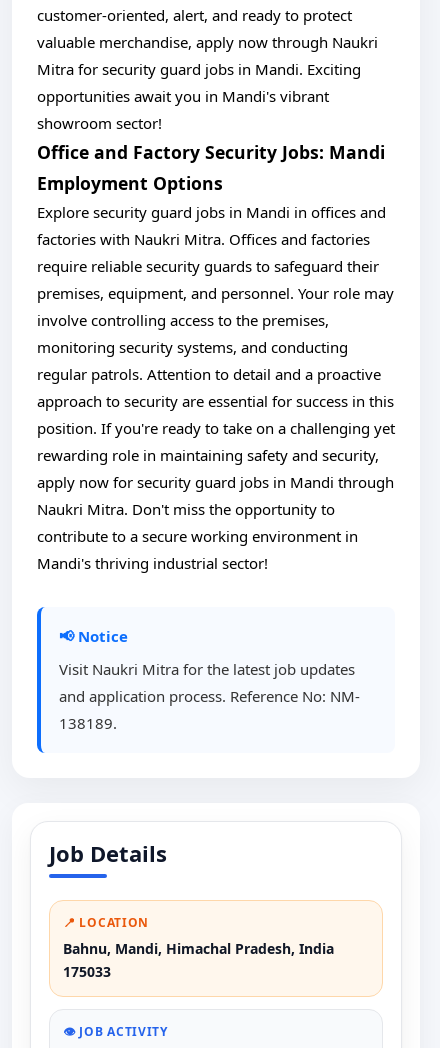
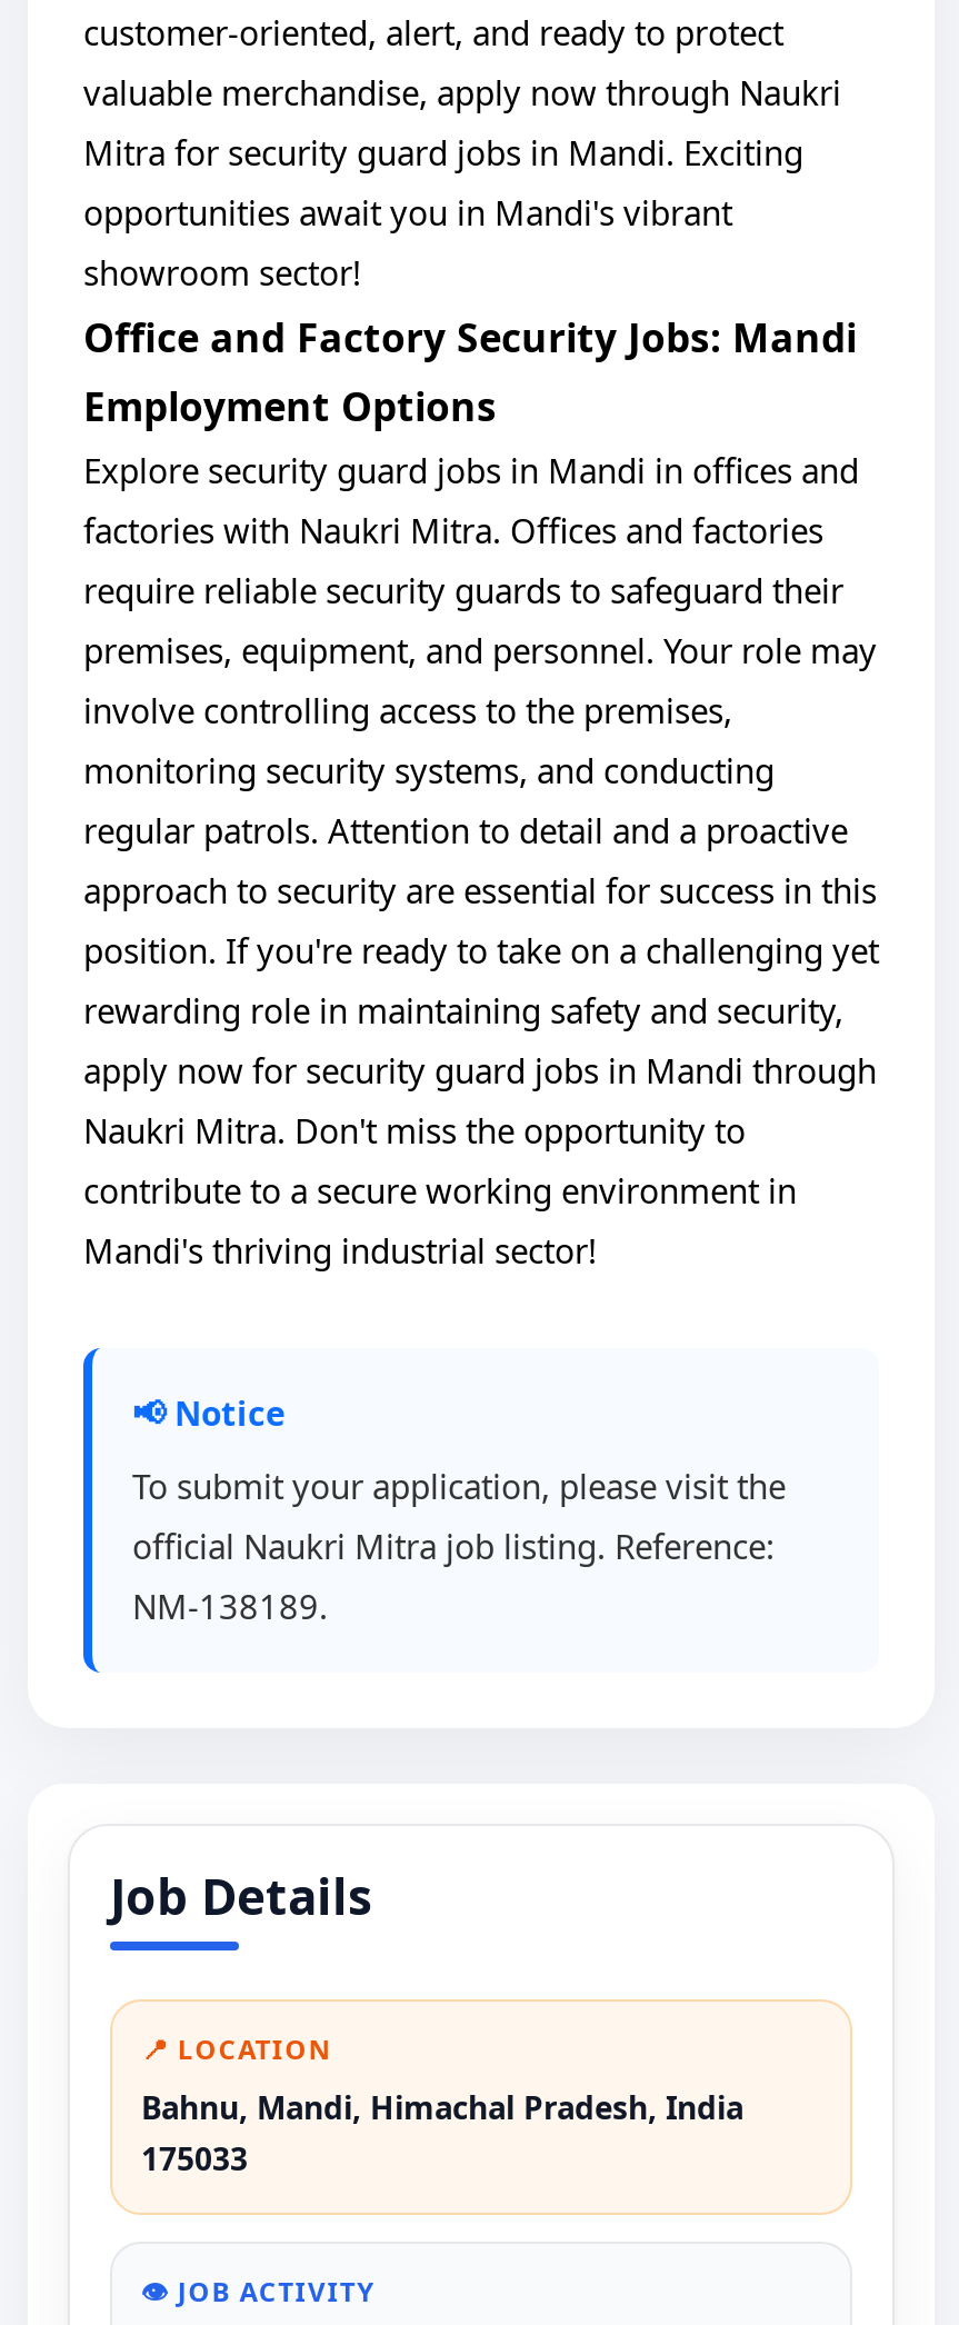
- Visit Naukri Mitra for the latest job updates
- and application process. Reference No: NM-
- 138189.
+ To submit your application, please visit the
+ official Naukri Mitra job listing. Reference:
+ NM-138189.
